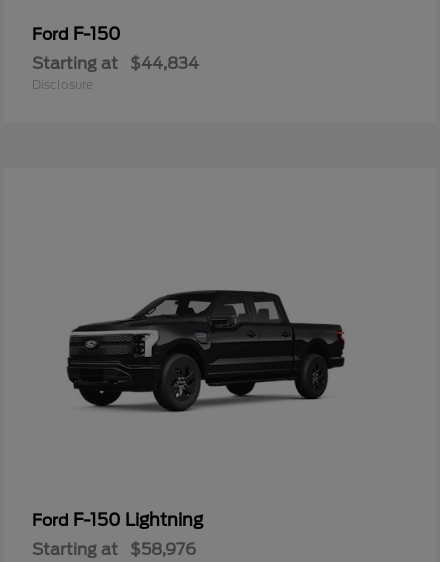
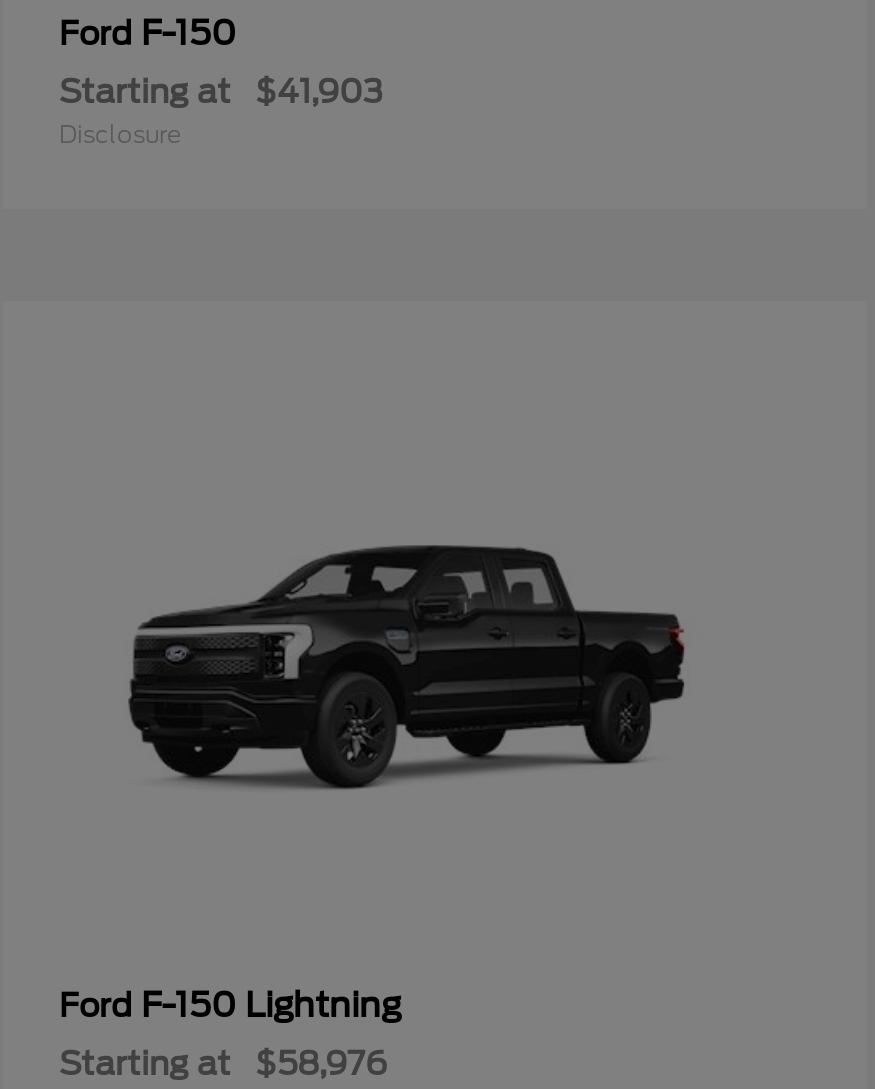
- Starting at $44,834
+ Starting at $41,903
